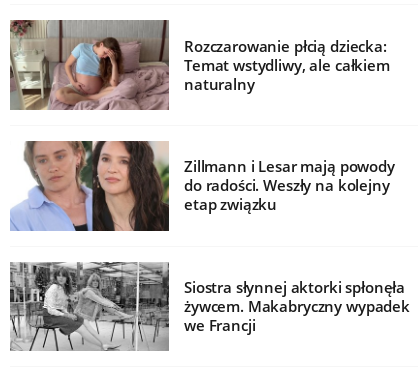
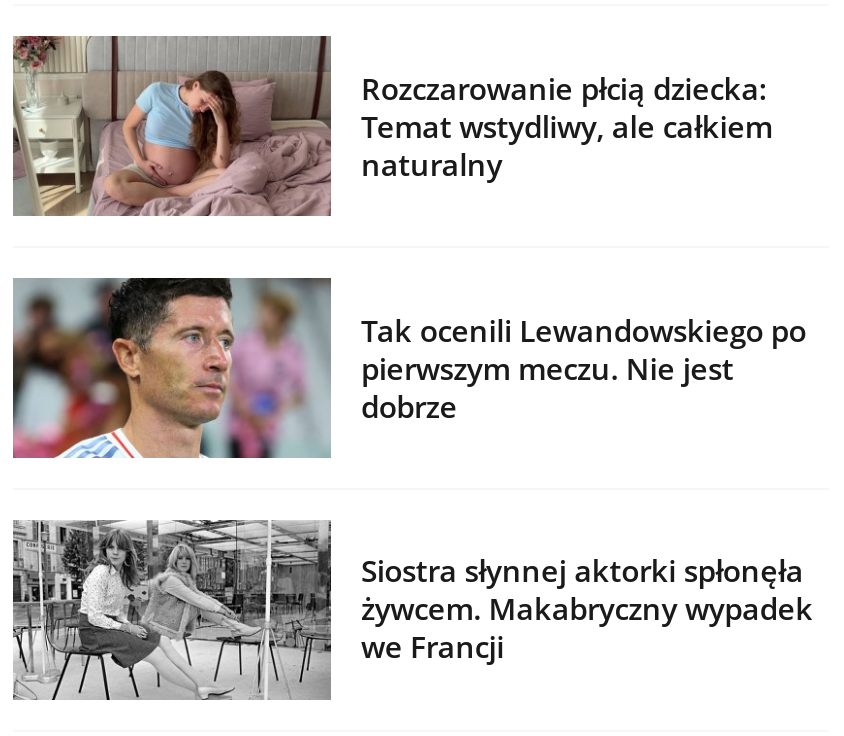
- [image]
- Zillmann i Lesar mają powody
- do radości. Weszły na kolejny
- etap związku
+ [image]
+ Tak ocenili Lewandowskiego po
+ pierwszym meczu. Nie jest
+ dobrze
